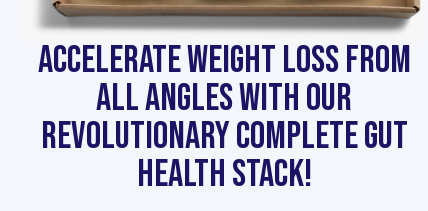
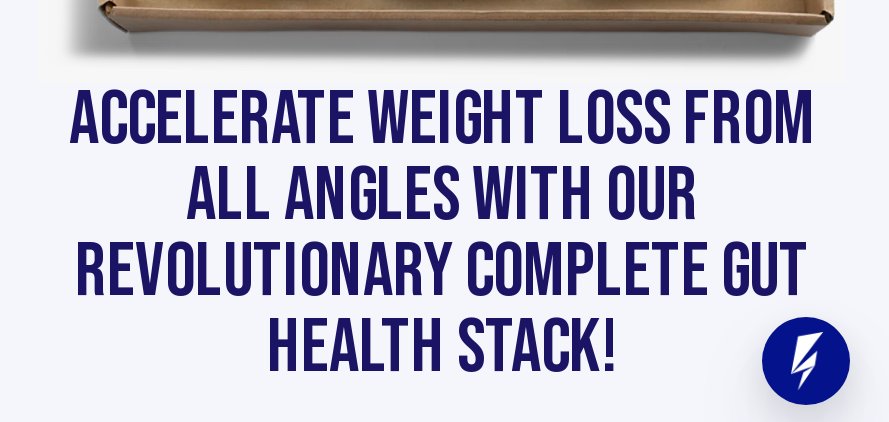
+ [image]
